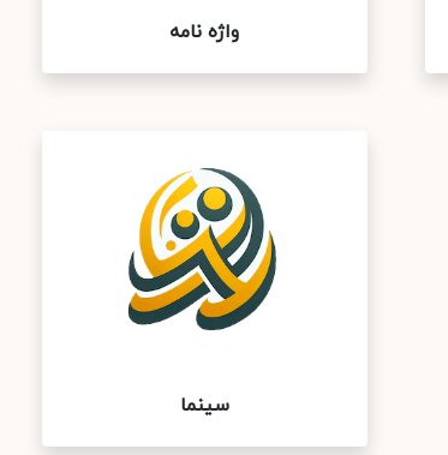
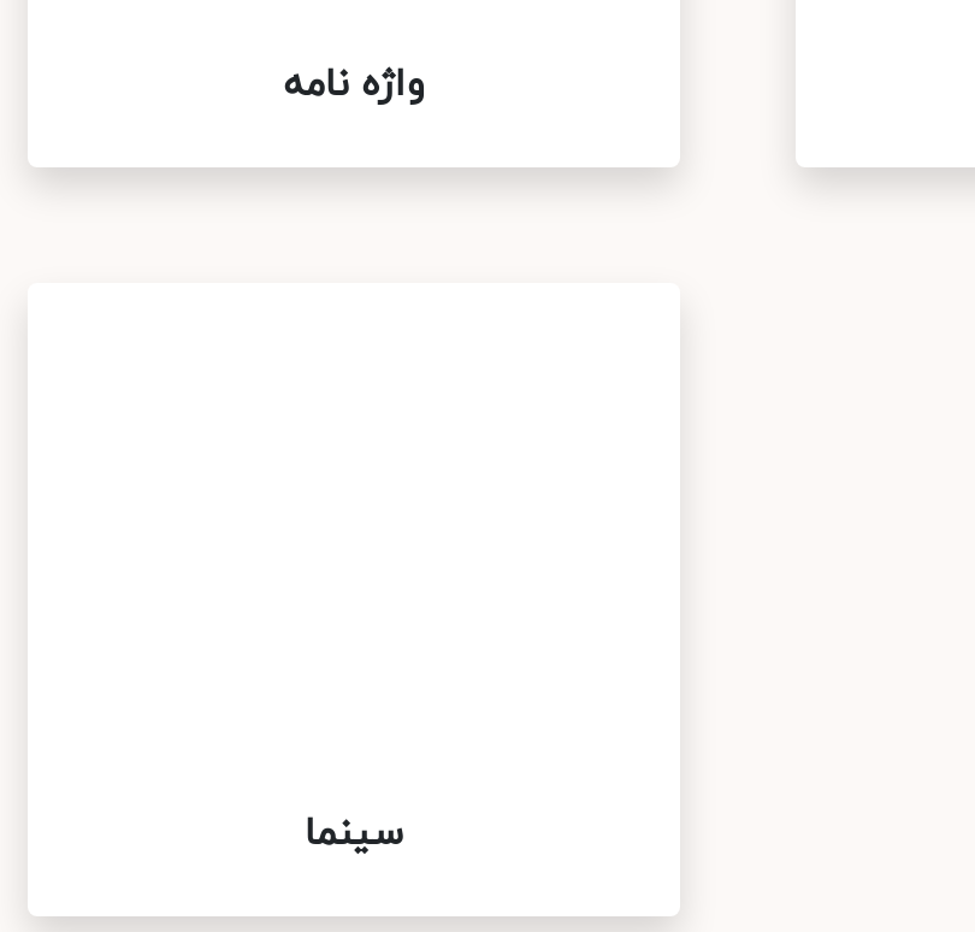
- [image]
